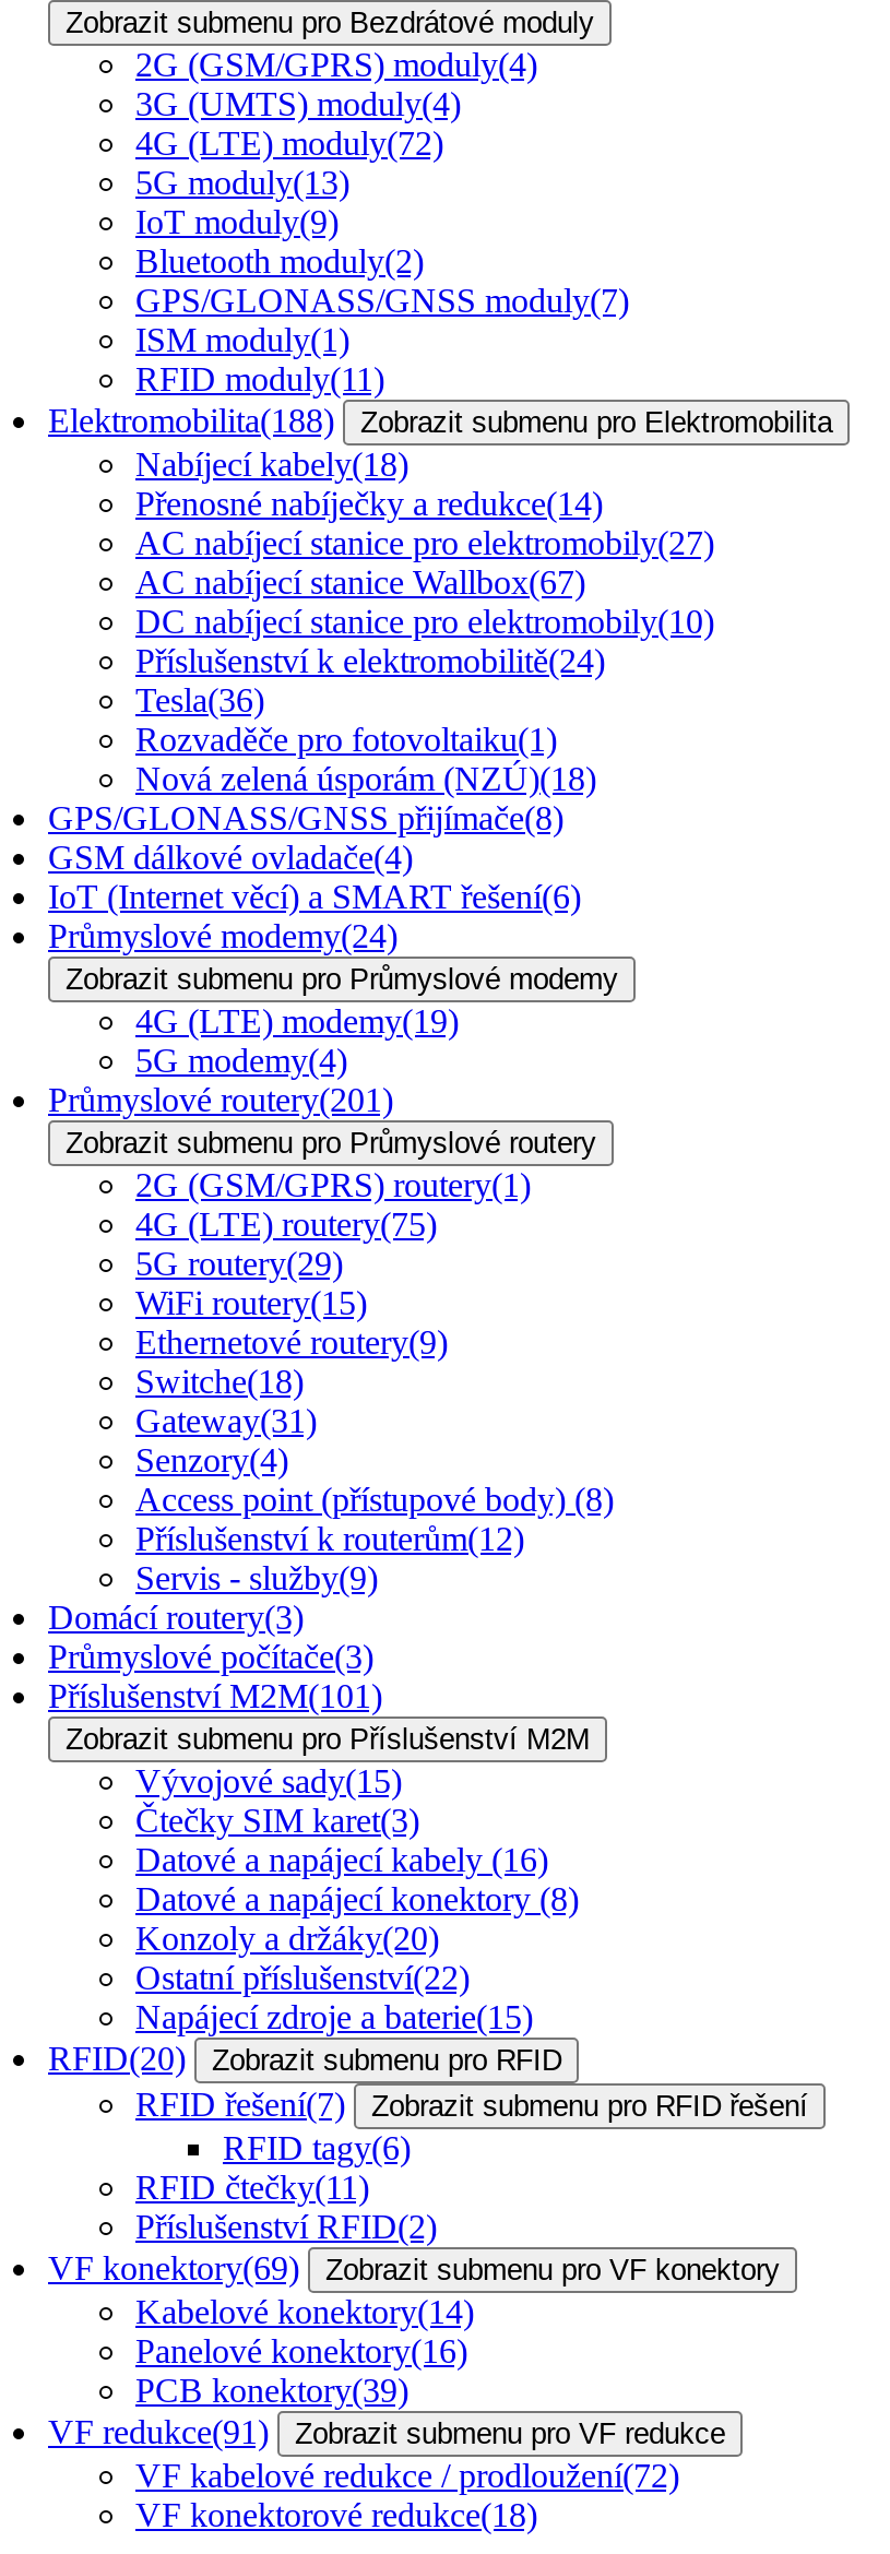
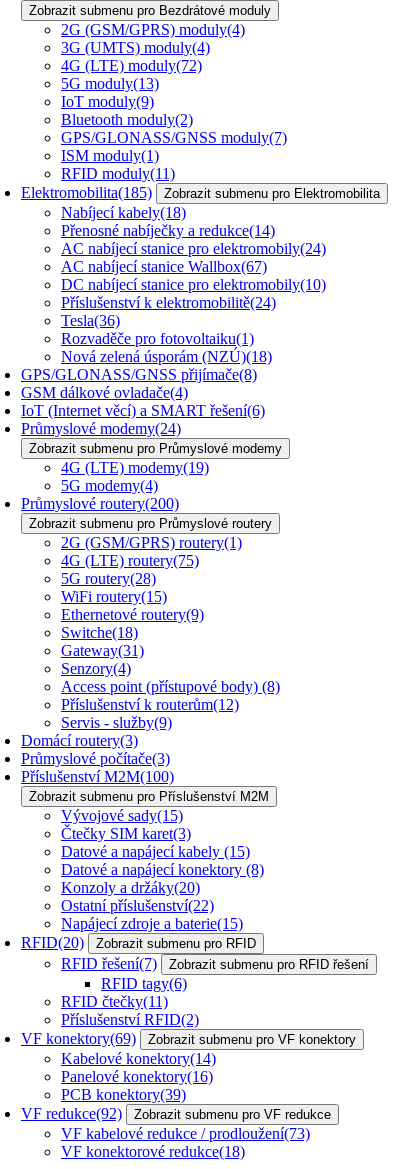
- Elektromobilita(188)
+ Elektromobilita(185)

- AC nabíjecí stanice pro elektromobily(27)
+ AC nabíjecí stanice pro elektromobily(24)

- Průmyslové routery(201)
+ Průmyslové routery(200)

- 5G routery(29)
+ 5G routery(28)

- Příslušenství M2M(101)
+ Příslušenství M2M(100)

- Datové a napájecí kabely (16)
+ Datové a napájecí kabely (15)

- VF redukce(91) Zobrazit submenu pro VF redukce
+ VF redukce(92) Zobrazit submenu pro VF redukce

- VF kabelové redukce / prodloužení(72)
+ VF kabelové redukce / prodloužení(73)
